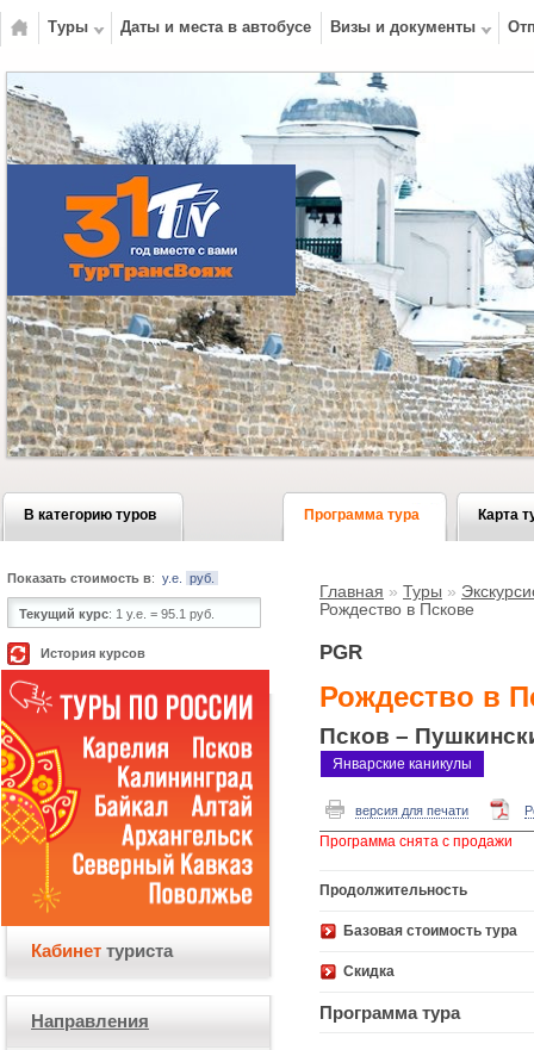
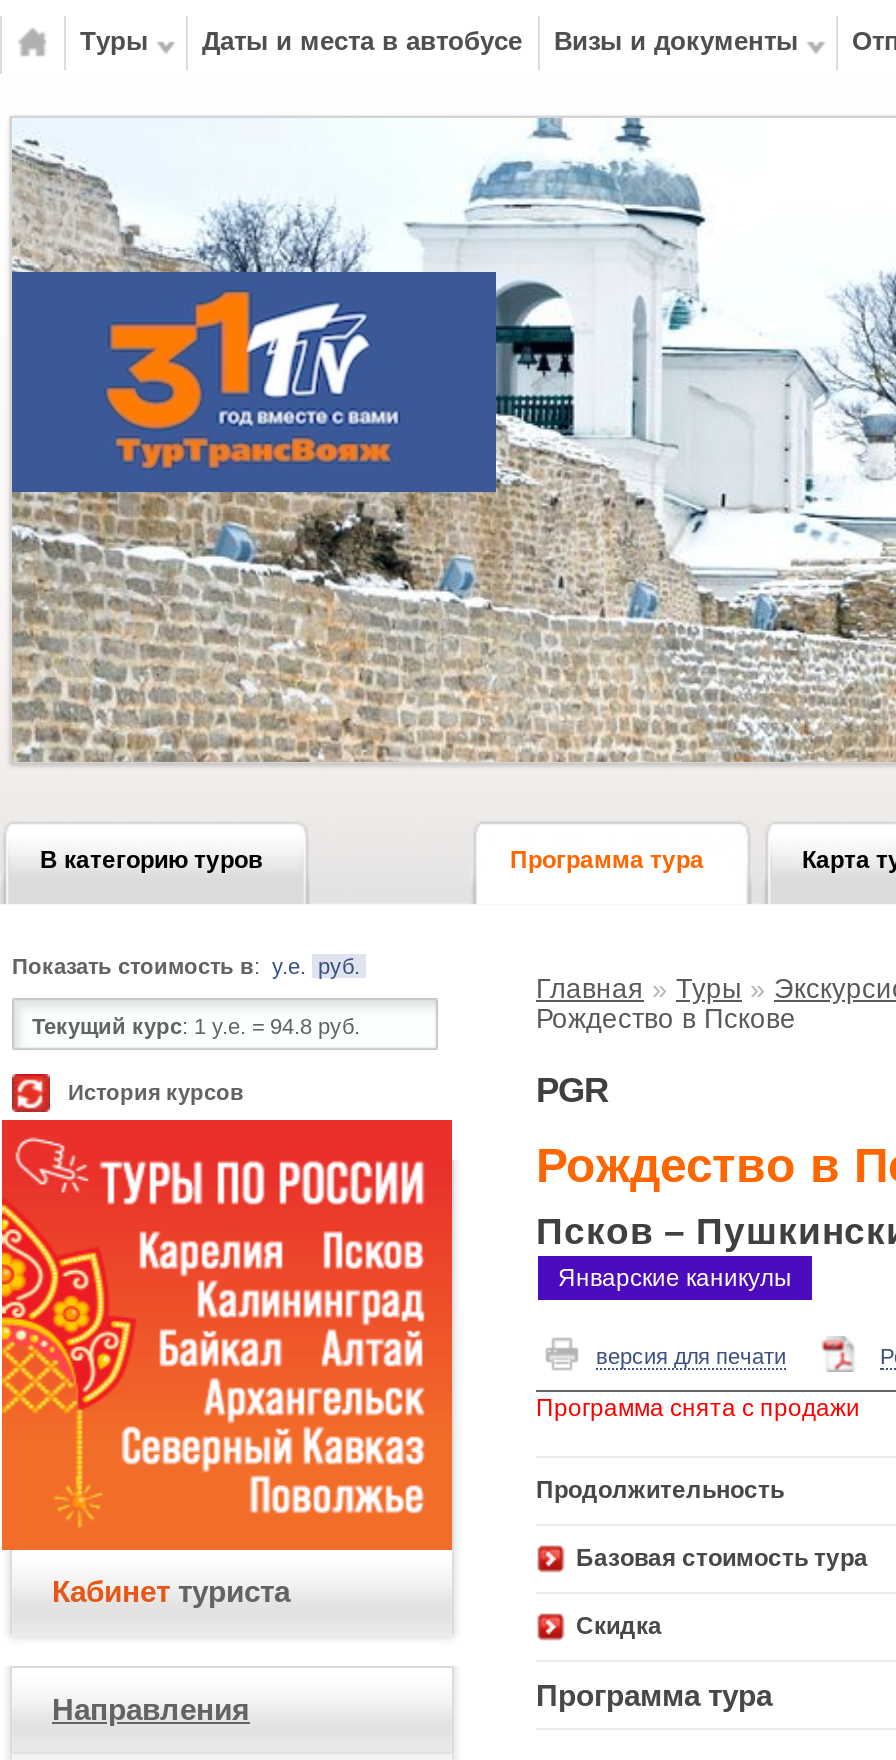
- Текущий курс: 1 у.е. = 95.1 руб.
+ Текущий курс: 1 у.е. = 94.8 руб.
